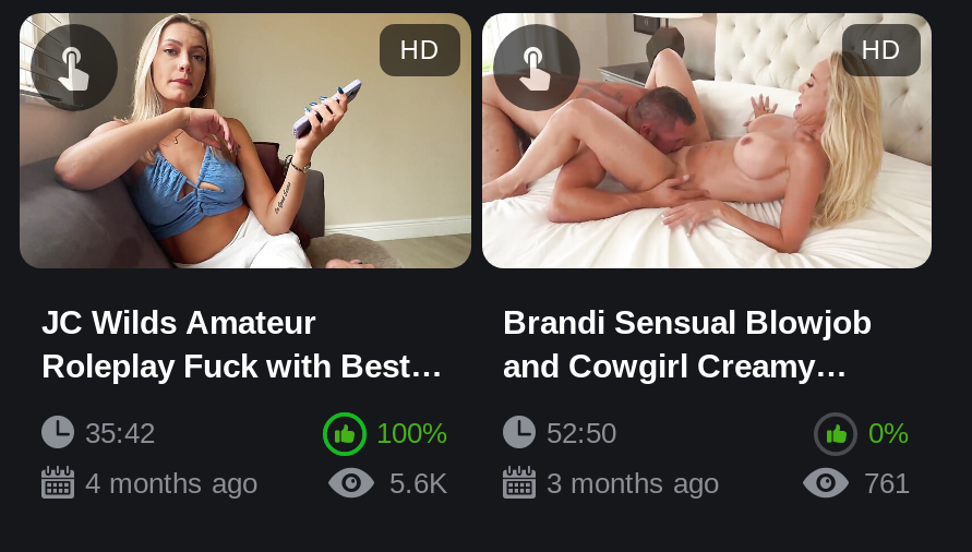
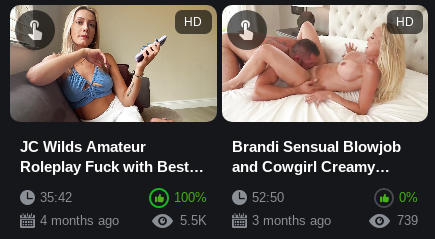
- 5.6K
+ 5.5K

- 761
+ 739
